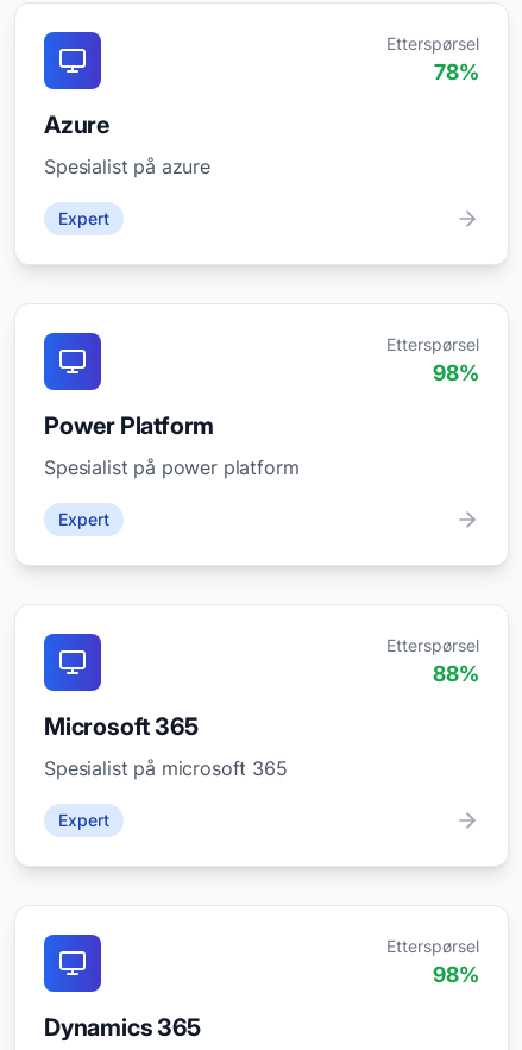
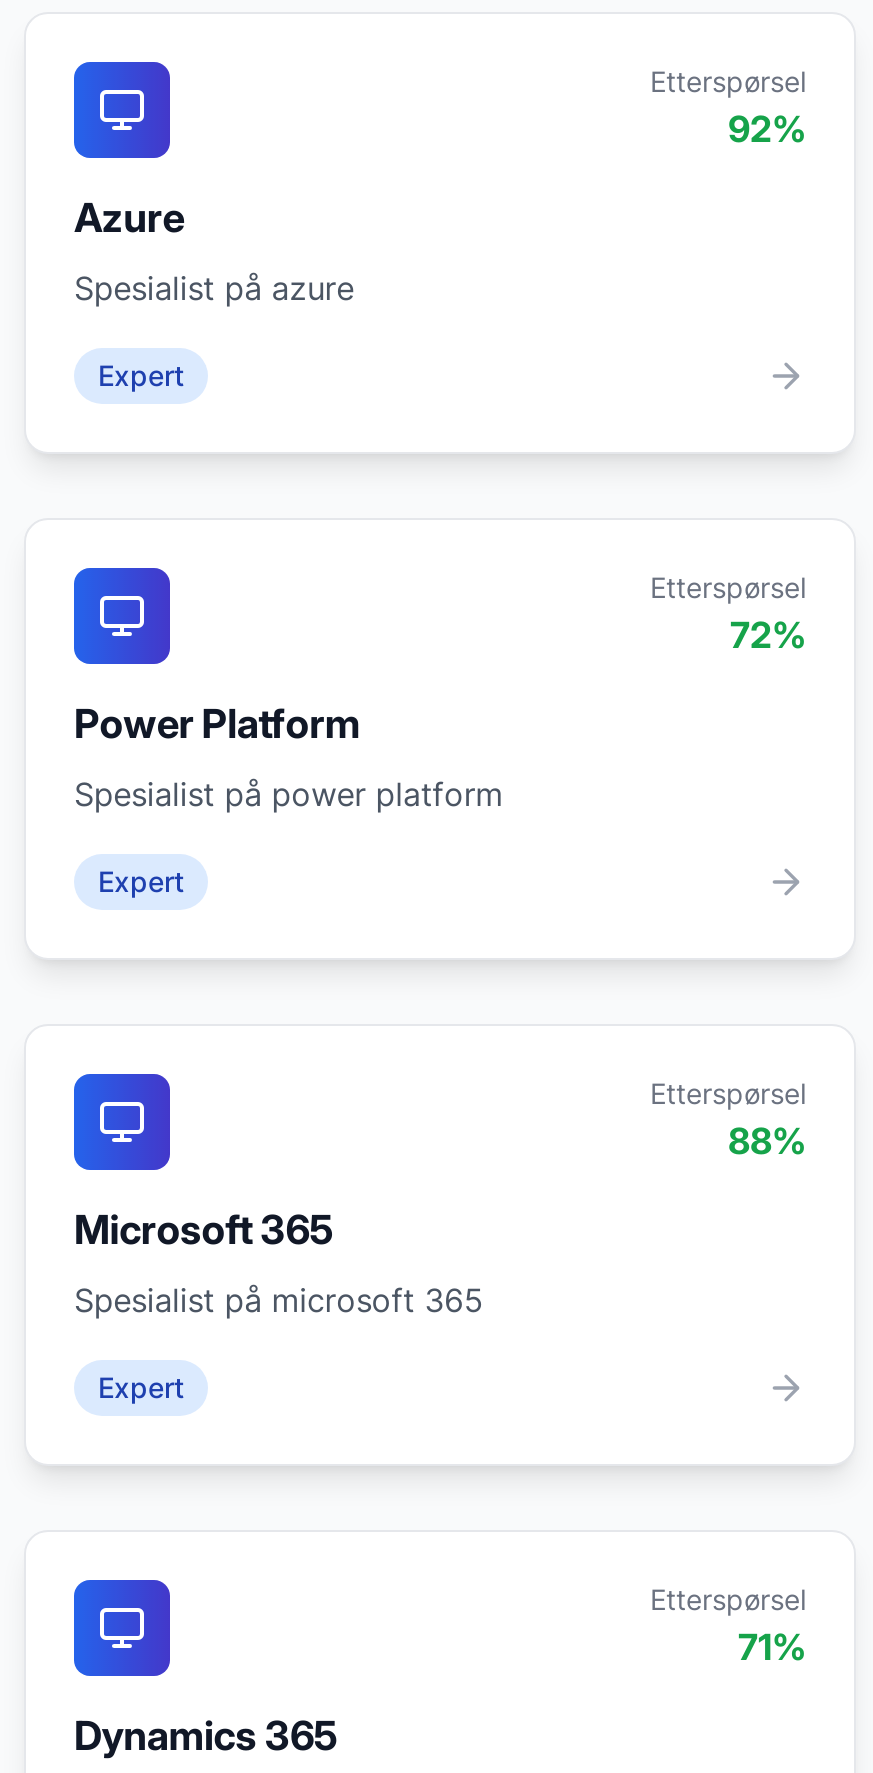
- 78%
+ 92%

- 98%
+ 72%

- 98%
+ 71%
